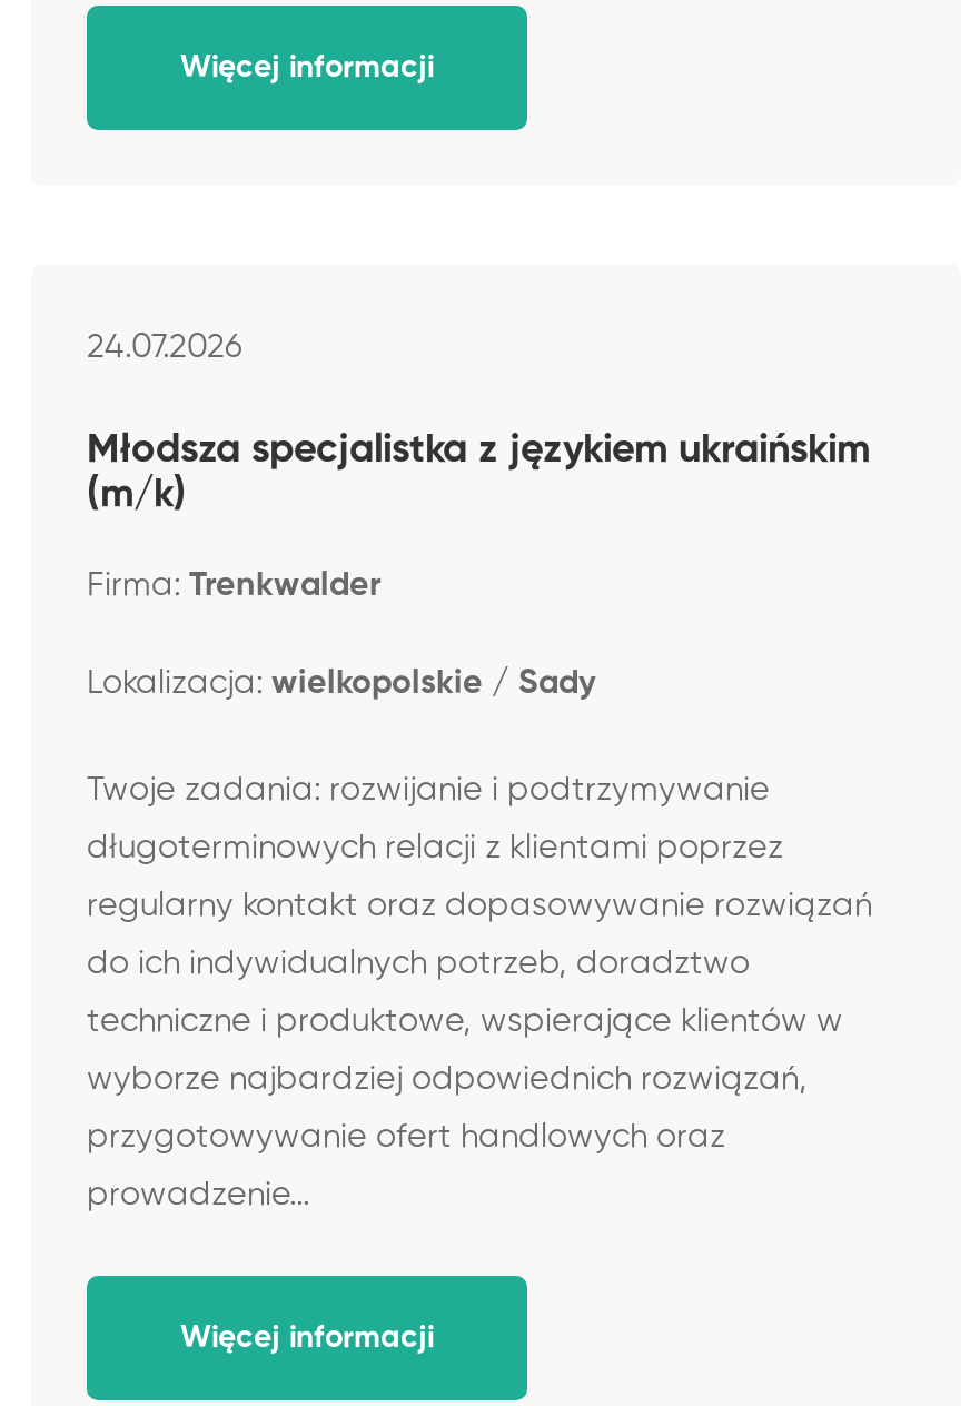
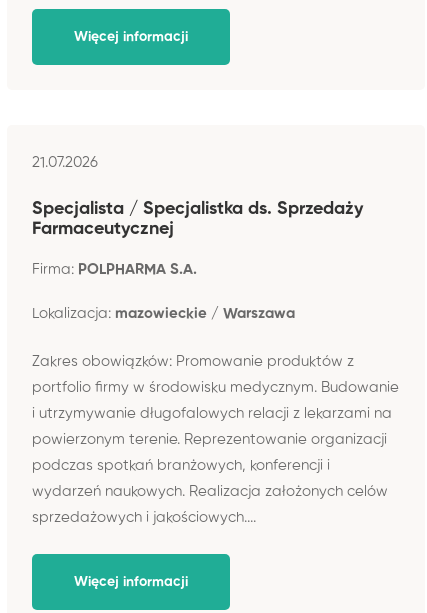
- 24.07.2026
- Młodsza specjalistka z językiem ukraińskim
- (m/k)
- Firma: Trenkwalder
- Lokalizacja: wielkopolskie / Sady
- Twoje zadania: rozwijanie i podtrzymywanie
- długoterminowych relacji z klientami poprzez
- regularny kontakt oraz dopasowywanie rozwiązań
- do ich indywidualnych potrzeb, doradztwo
- techniczne i produktowe, wspierające klientów w
- wyborze najbardziej odpowiednich rozwiązań,
- przygotowywanie ofert handlowych oraz
- prowadzenie...
+ 21.07.2026
+ Specjalista / Specjalistka ds. Sprzedaży
+ Farmaceutycznej
+ Firma: POLPHARMA S.A.
+ Lokalizacja: mazowieckie / Warszawa
+ Zakres obowiązków: Promowanie produktów z
+ portfolio firmy w środowisku medycznym. Budowanie
+ i utrzymywanie długofalowych relacji z lekarzami na
+ powierzonym terenie. Reprezentowanie organizacji
+ podczas spotkań branżowych, konferencji i
+ wydarzeń naukowych. Realizacja założonych celów
+ sprzedażowych i jakościowych....
